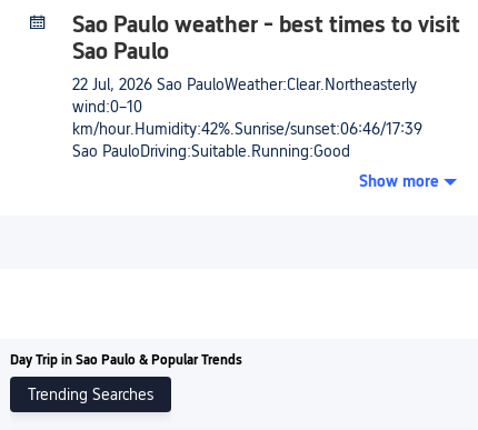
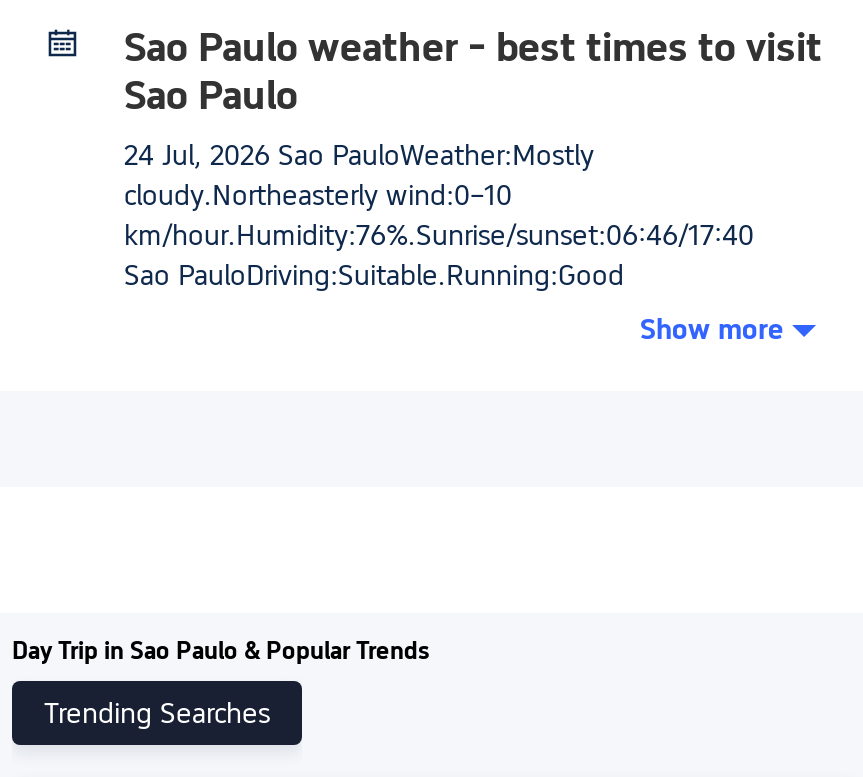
- 22 Jul, 2026 Sao PauloWeather:Clear.Northeasterly
- wind:0–10
- km/hour.Humidity:42%.Sunrise/sunset:06:46/17:39
+ 24 Jul, 2026 Sao PauloWeather:Mostly
+ cloudy.Northeasterly wind:0–10
+ km/hour.Humidity:76%.Sunrise/sunset:06:46/17:40
